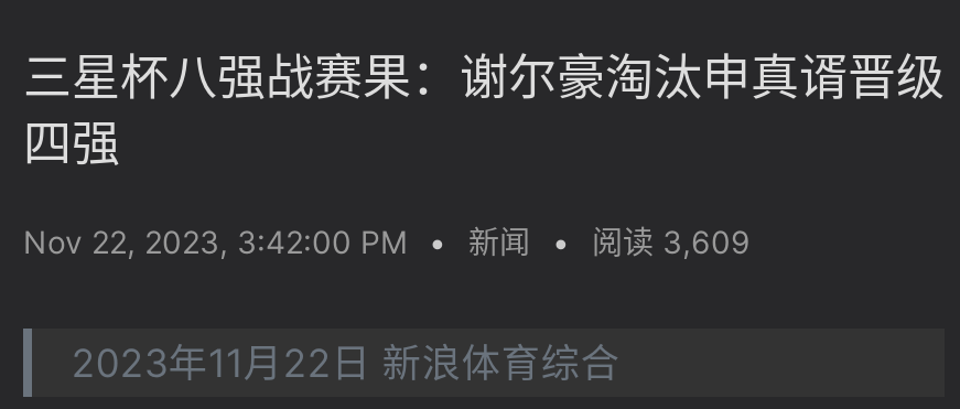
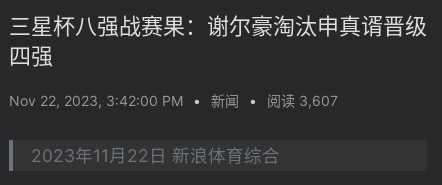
- Nov 22, 2023, 3:42:00 PM • 新闻 • 阅读 3,609
+ Nov 22, 2023, 3:42:00 PM • 新闻 • 阅读 3,607
